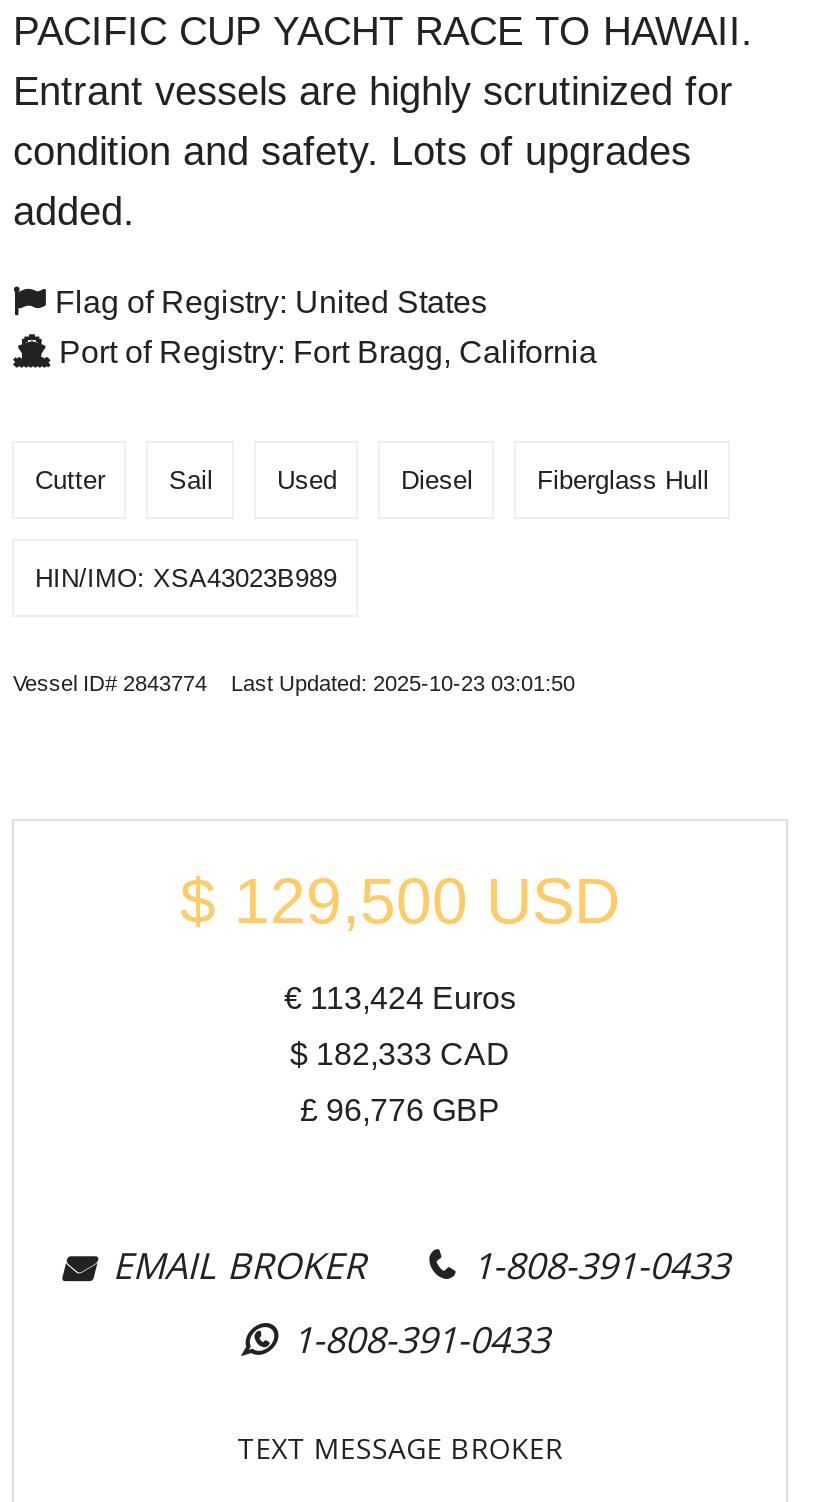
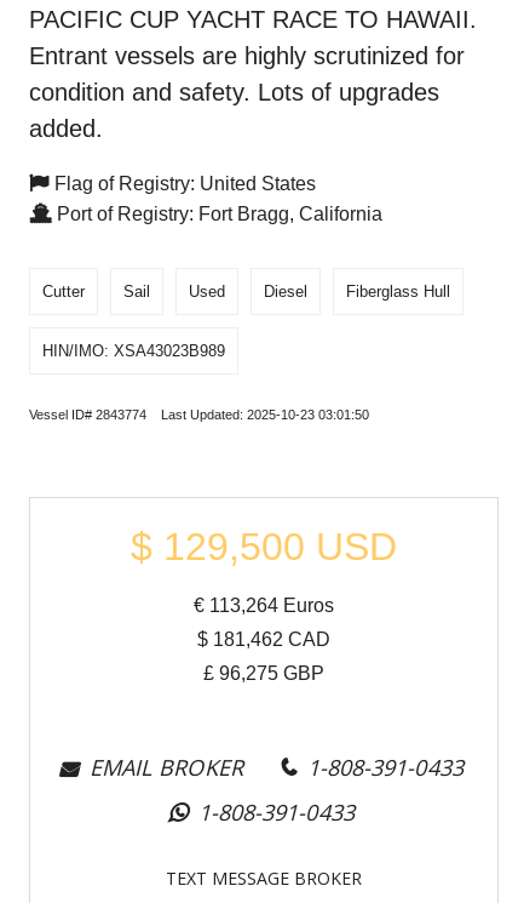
- €113,424 Euros
+ €113,264 Euros

- $182,333 CAD
+ $181,462 CAD

- £96,776 GBP
+ £96,275 GBP
